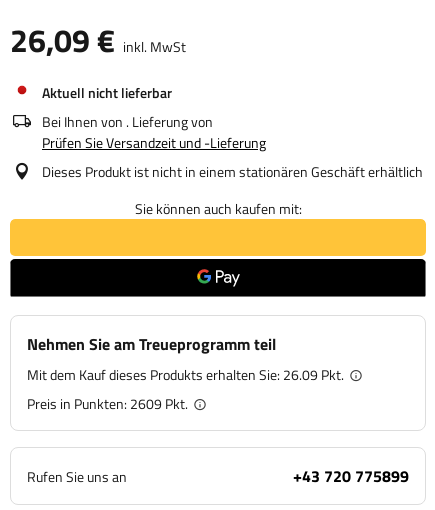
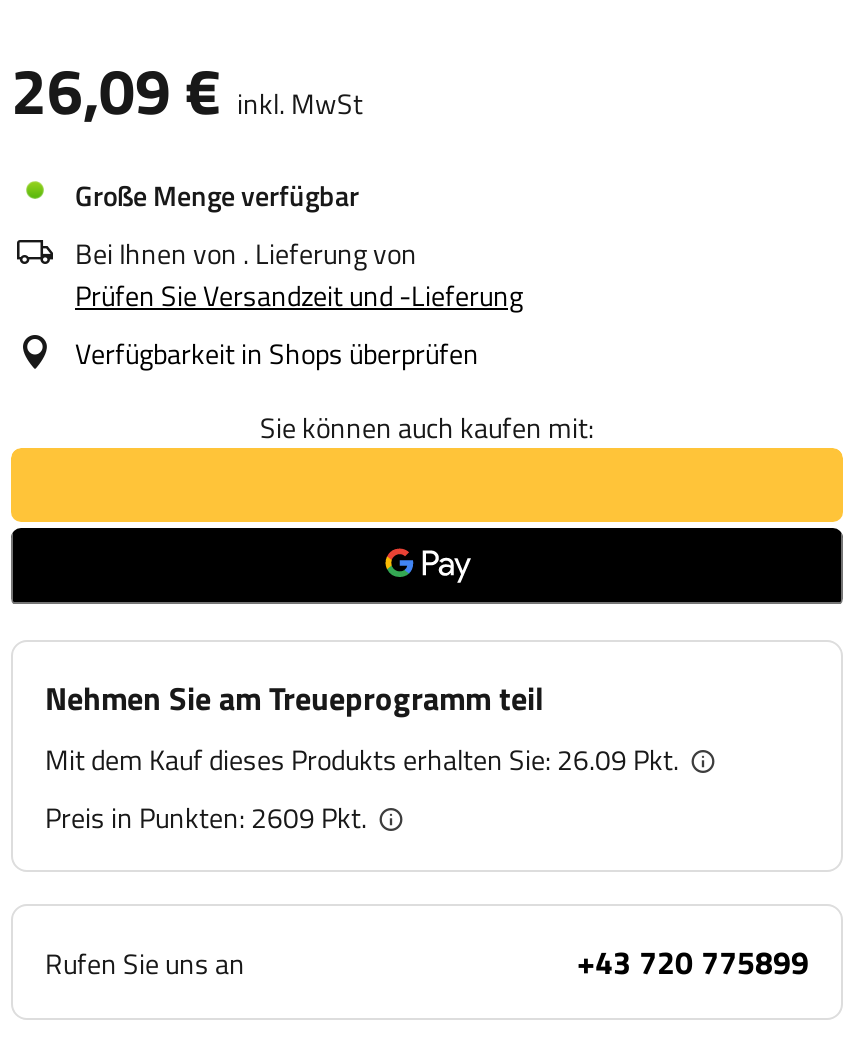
- Aktuell nicht lieferbar
+ Große Menge verfügbar

- Dieses Produkt ist nicht in einem stationären Geschäft erhältlich
+ Verfügbarkeit in Shops überprüfen
